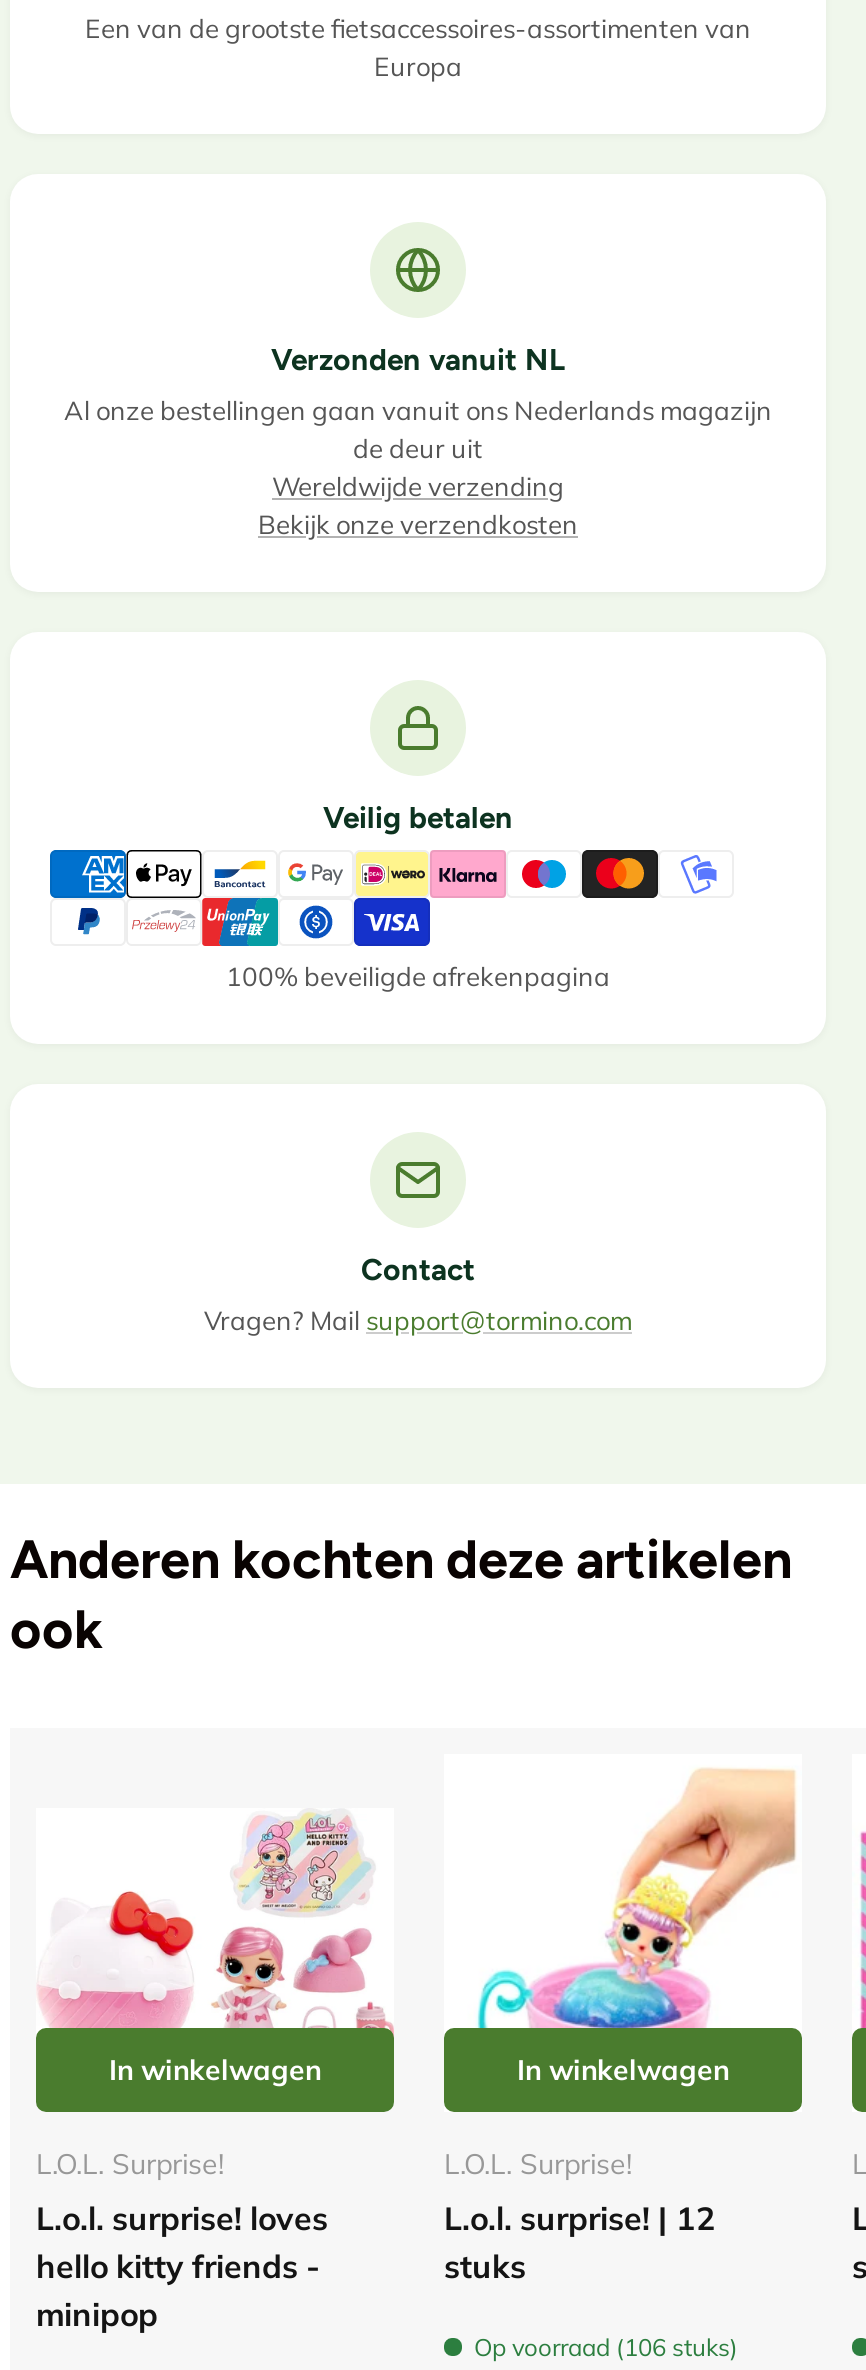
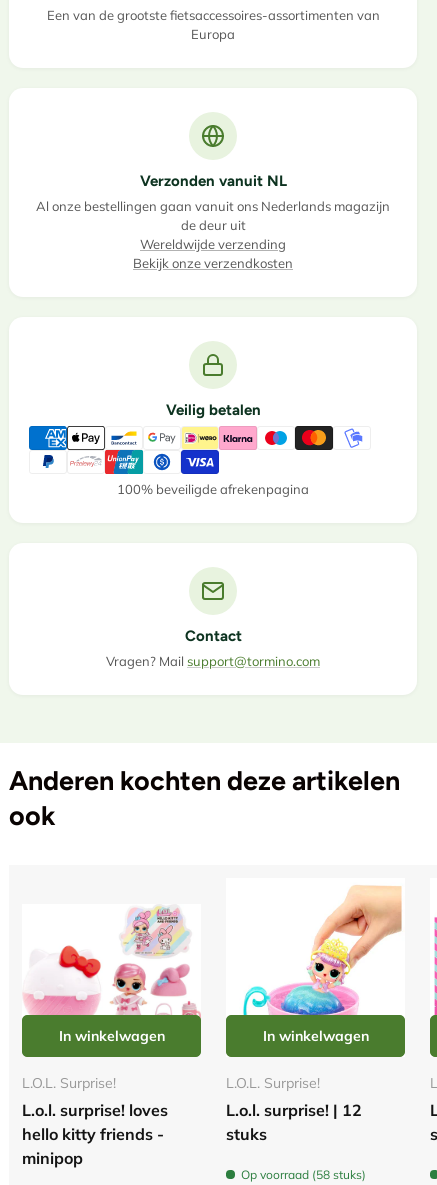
- Op voorraad (106 stuks)
+ Op voorraad (58 stuks)
